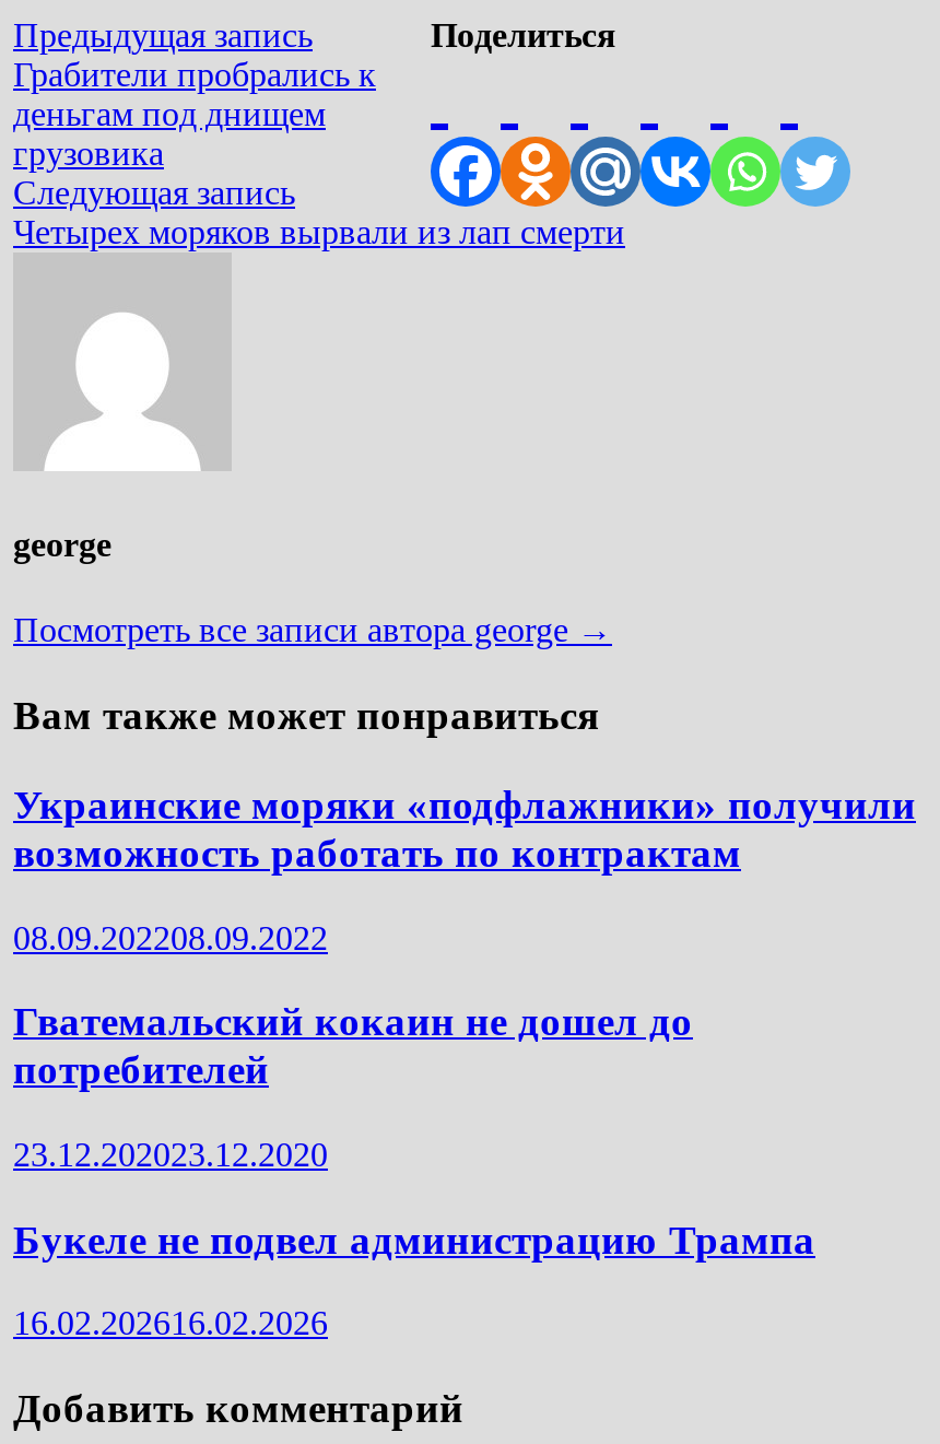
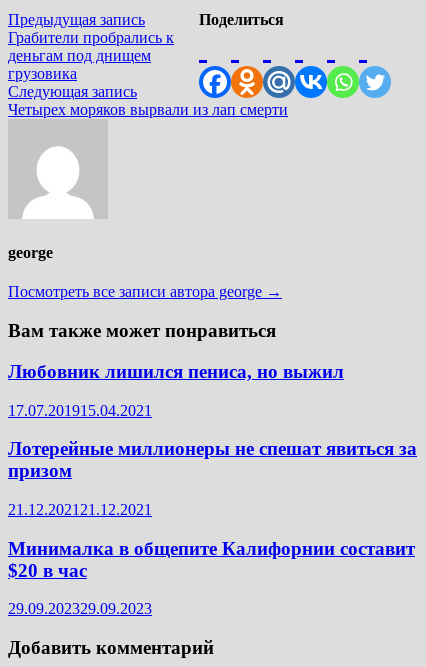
- Украинские моряки «подфлажники» получили
- возможность работать по контрактам
+ Любовник лишился пениса, но выжил

- 08.09.202208.09.2022
+ 17.07.201915.04.2021

- Гватемальский кокаин не дошел до
- потребителей
+ Лотерейные миллионеры не спешат явиться за
+ призом

- 23.12.202023.12.2020
+ 21.12.202121.12.2021

- Букеле не подвел администрацию Трампа
+ Минималка в общепите Калифорнии составит
+ $20 в час

- 16.02.202616.02.2026
+ 29.09.202329.09.2023
